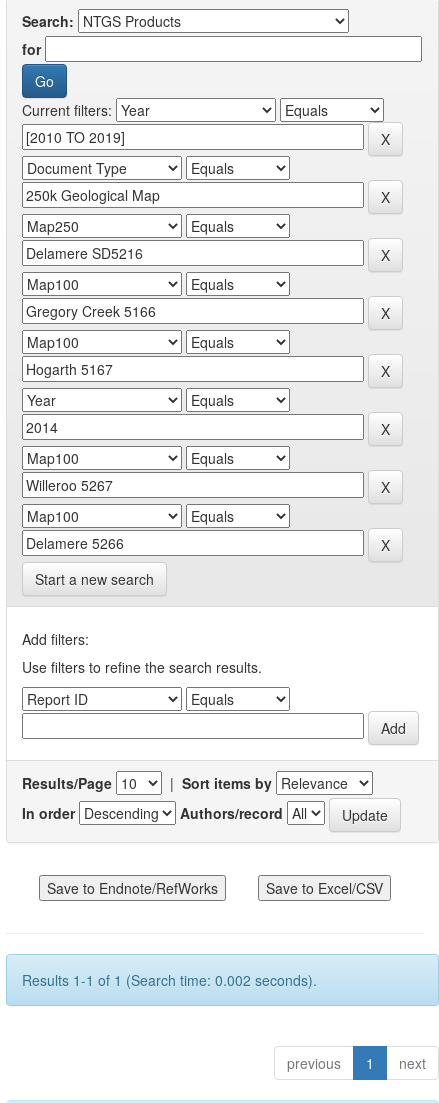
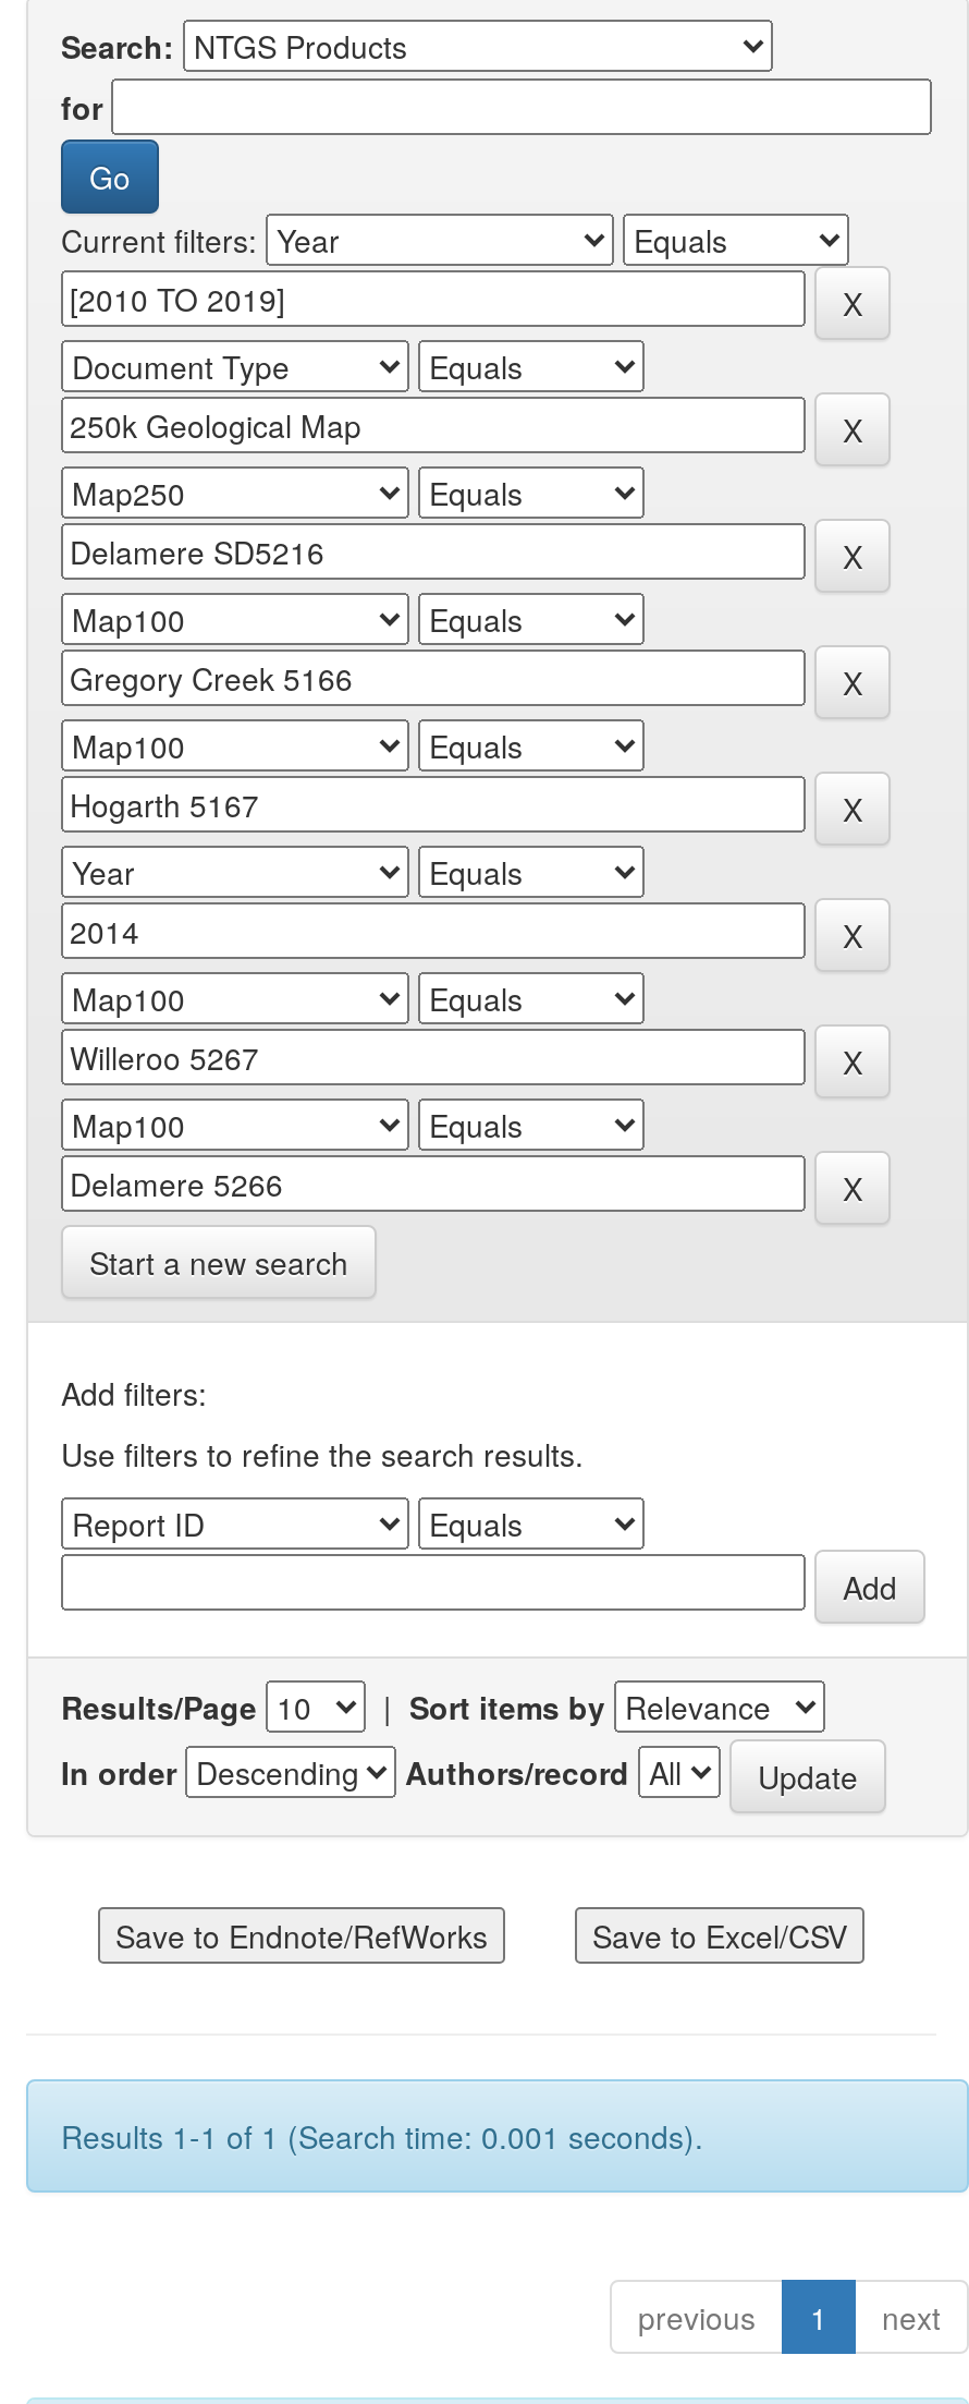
- Results 1-1 of 1 (Search time: 0.002 seconds).
+ Results 1-1 of 1 (Search time: 0.001 seconds).
